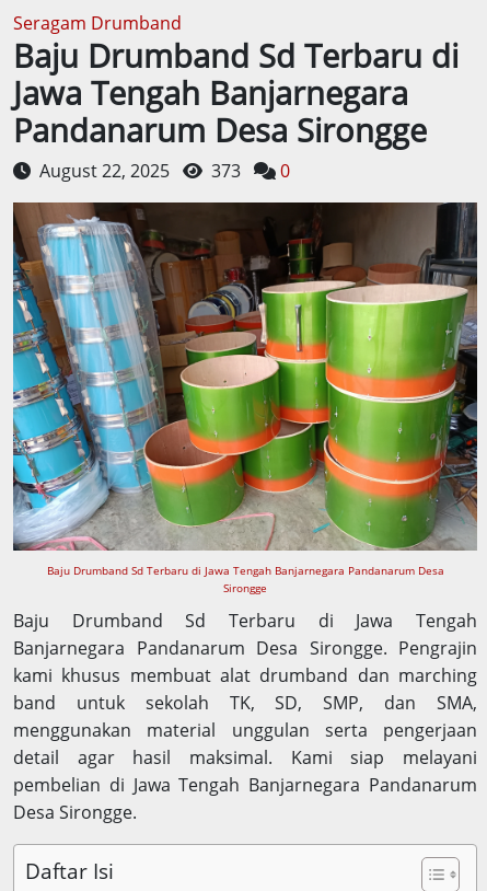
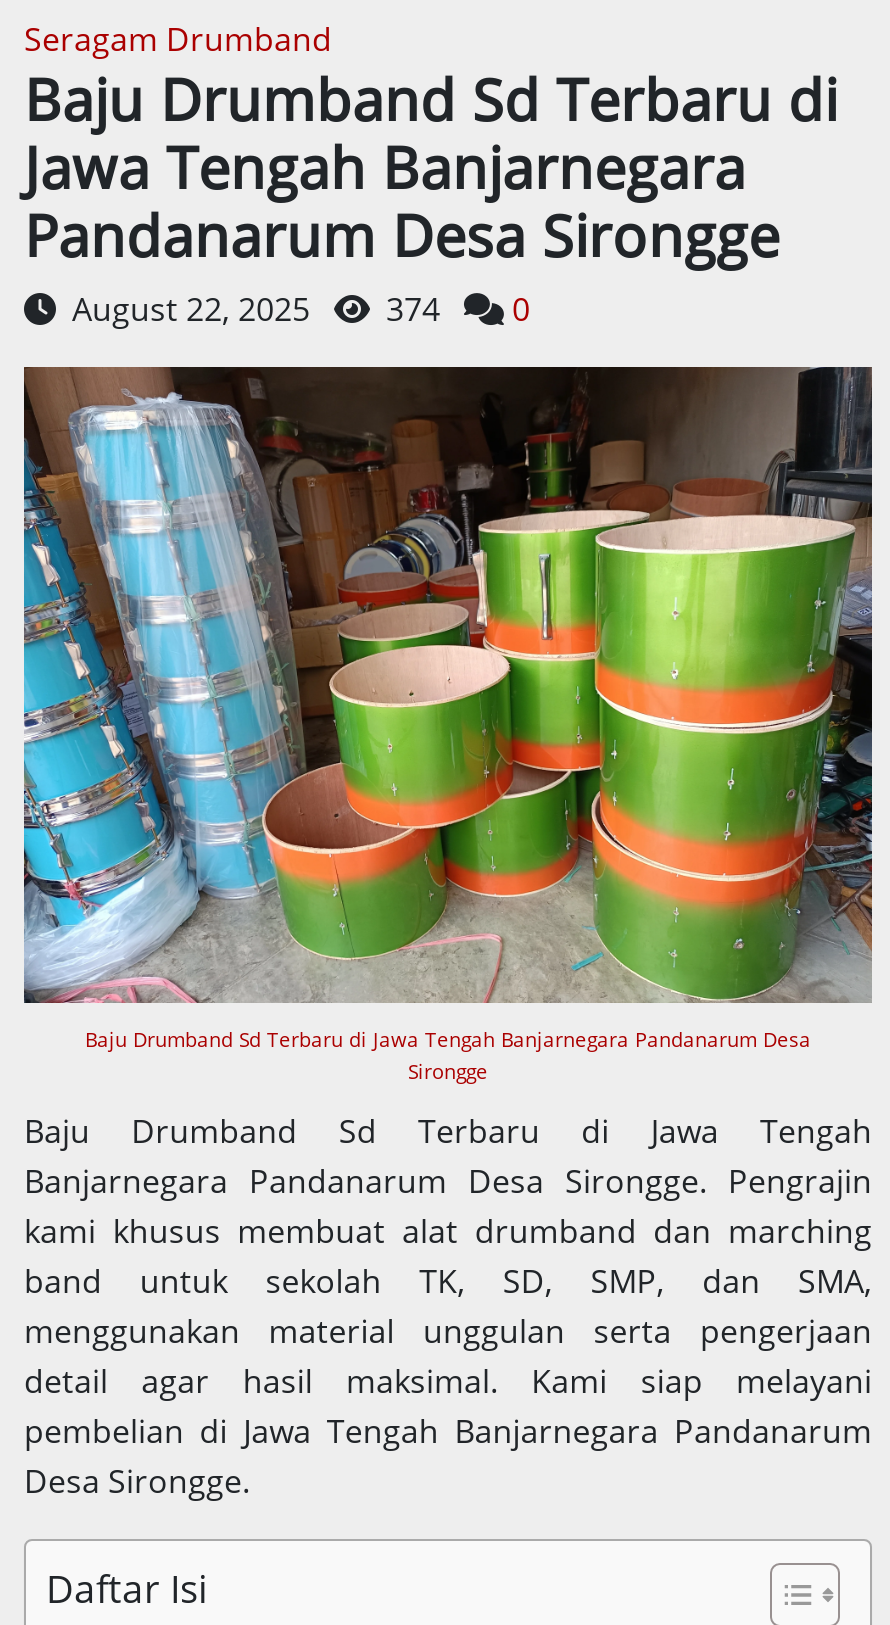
- August 22, 2025 373 0
+ August 22, 2025 374 0
